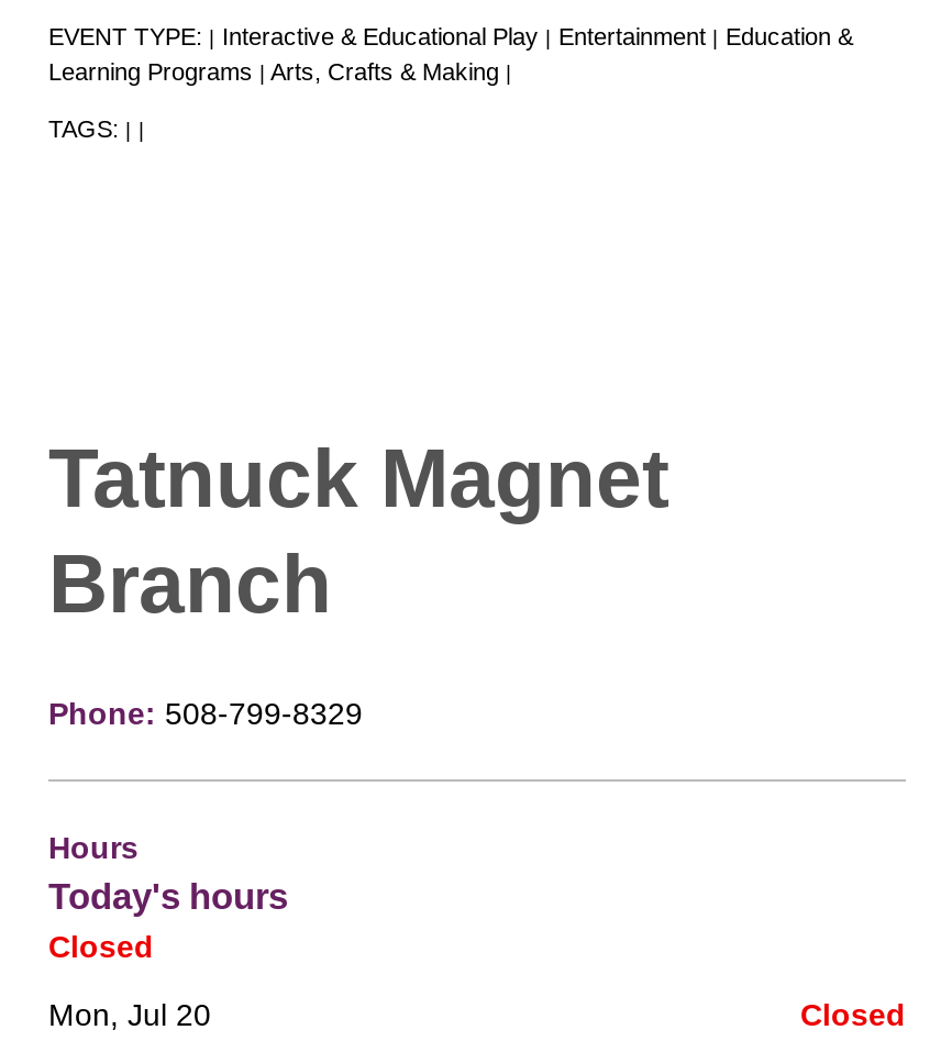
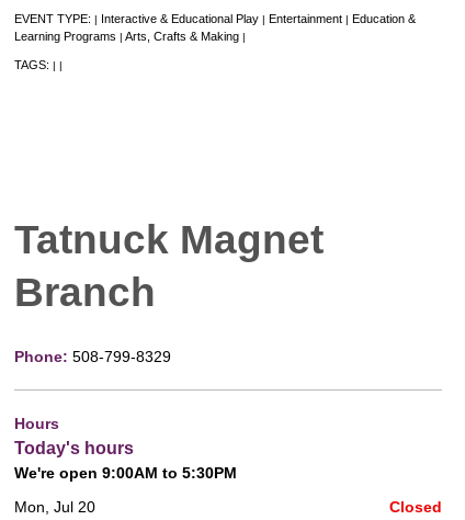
- Closed
+ We're open 9:00AM to 5:30PM
